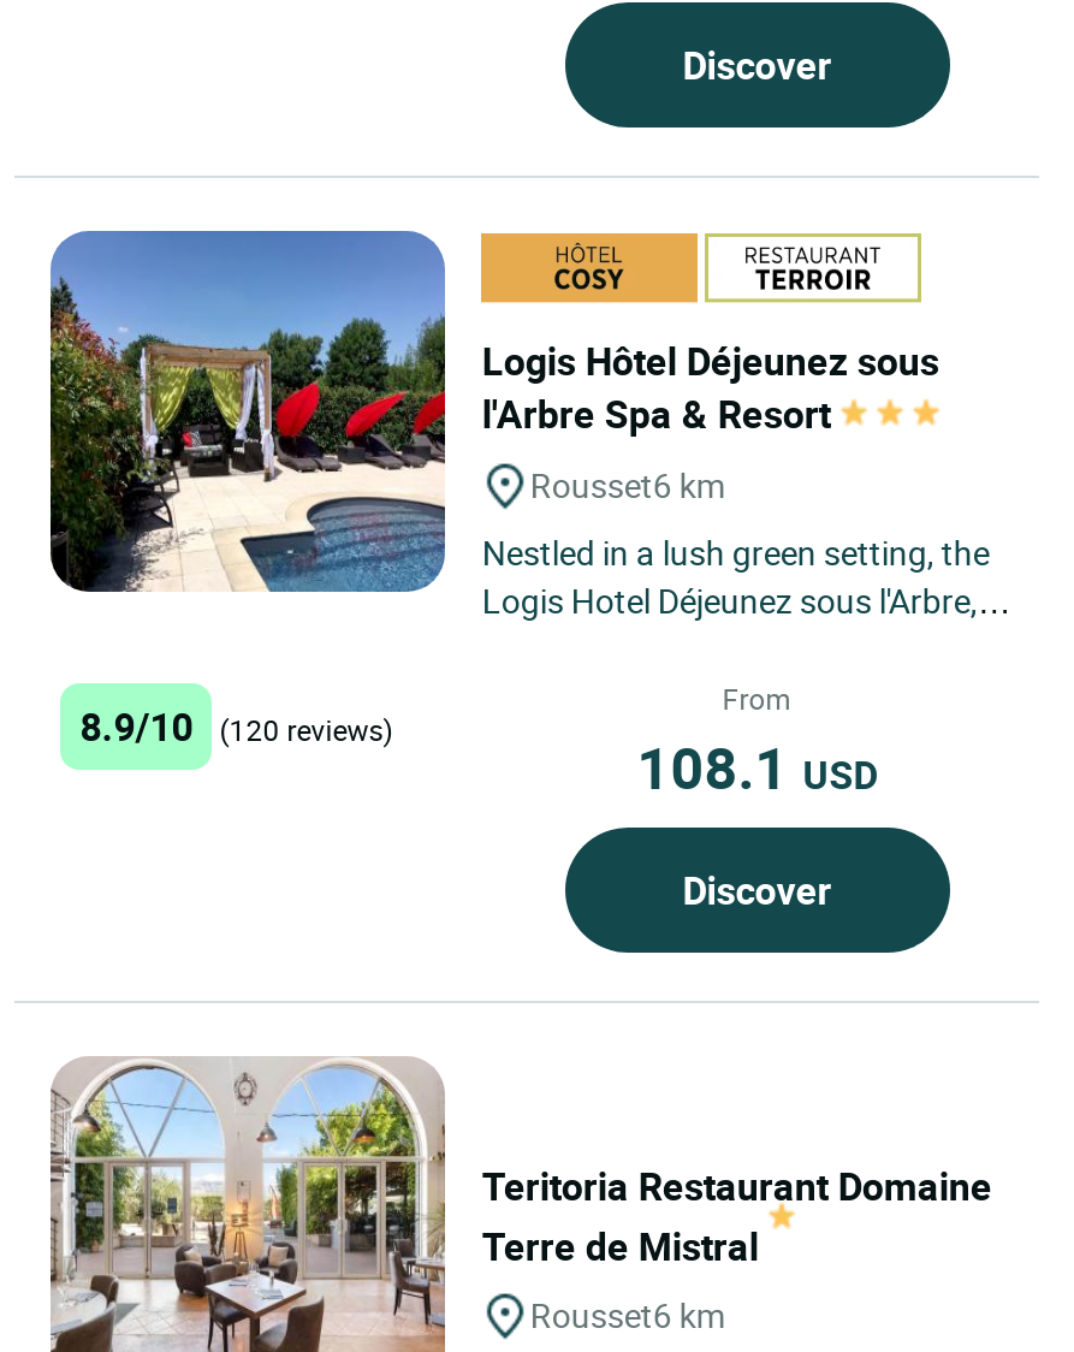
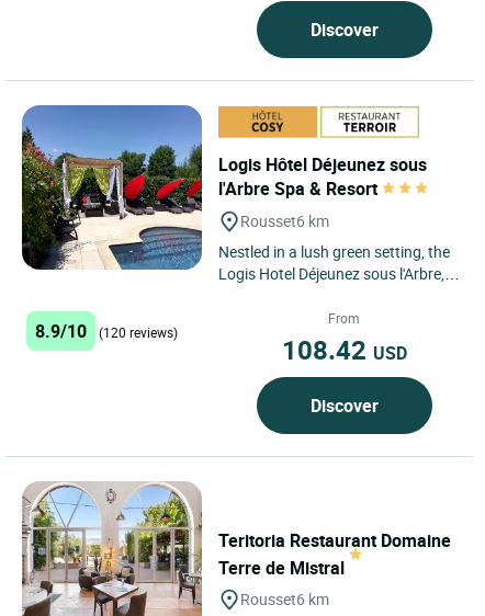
- 108.1 USD
+ 108.42 USD
